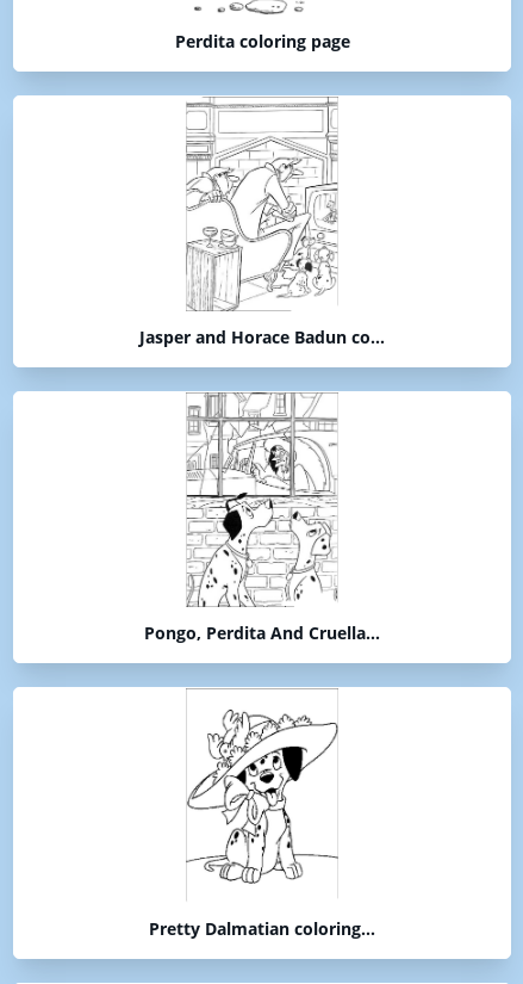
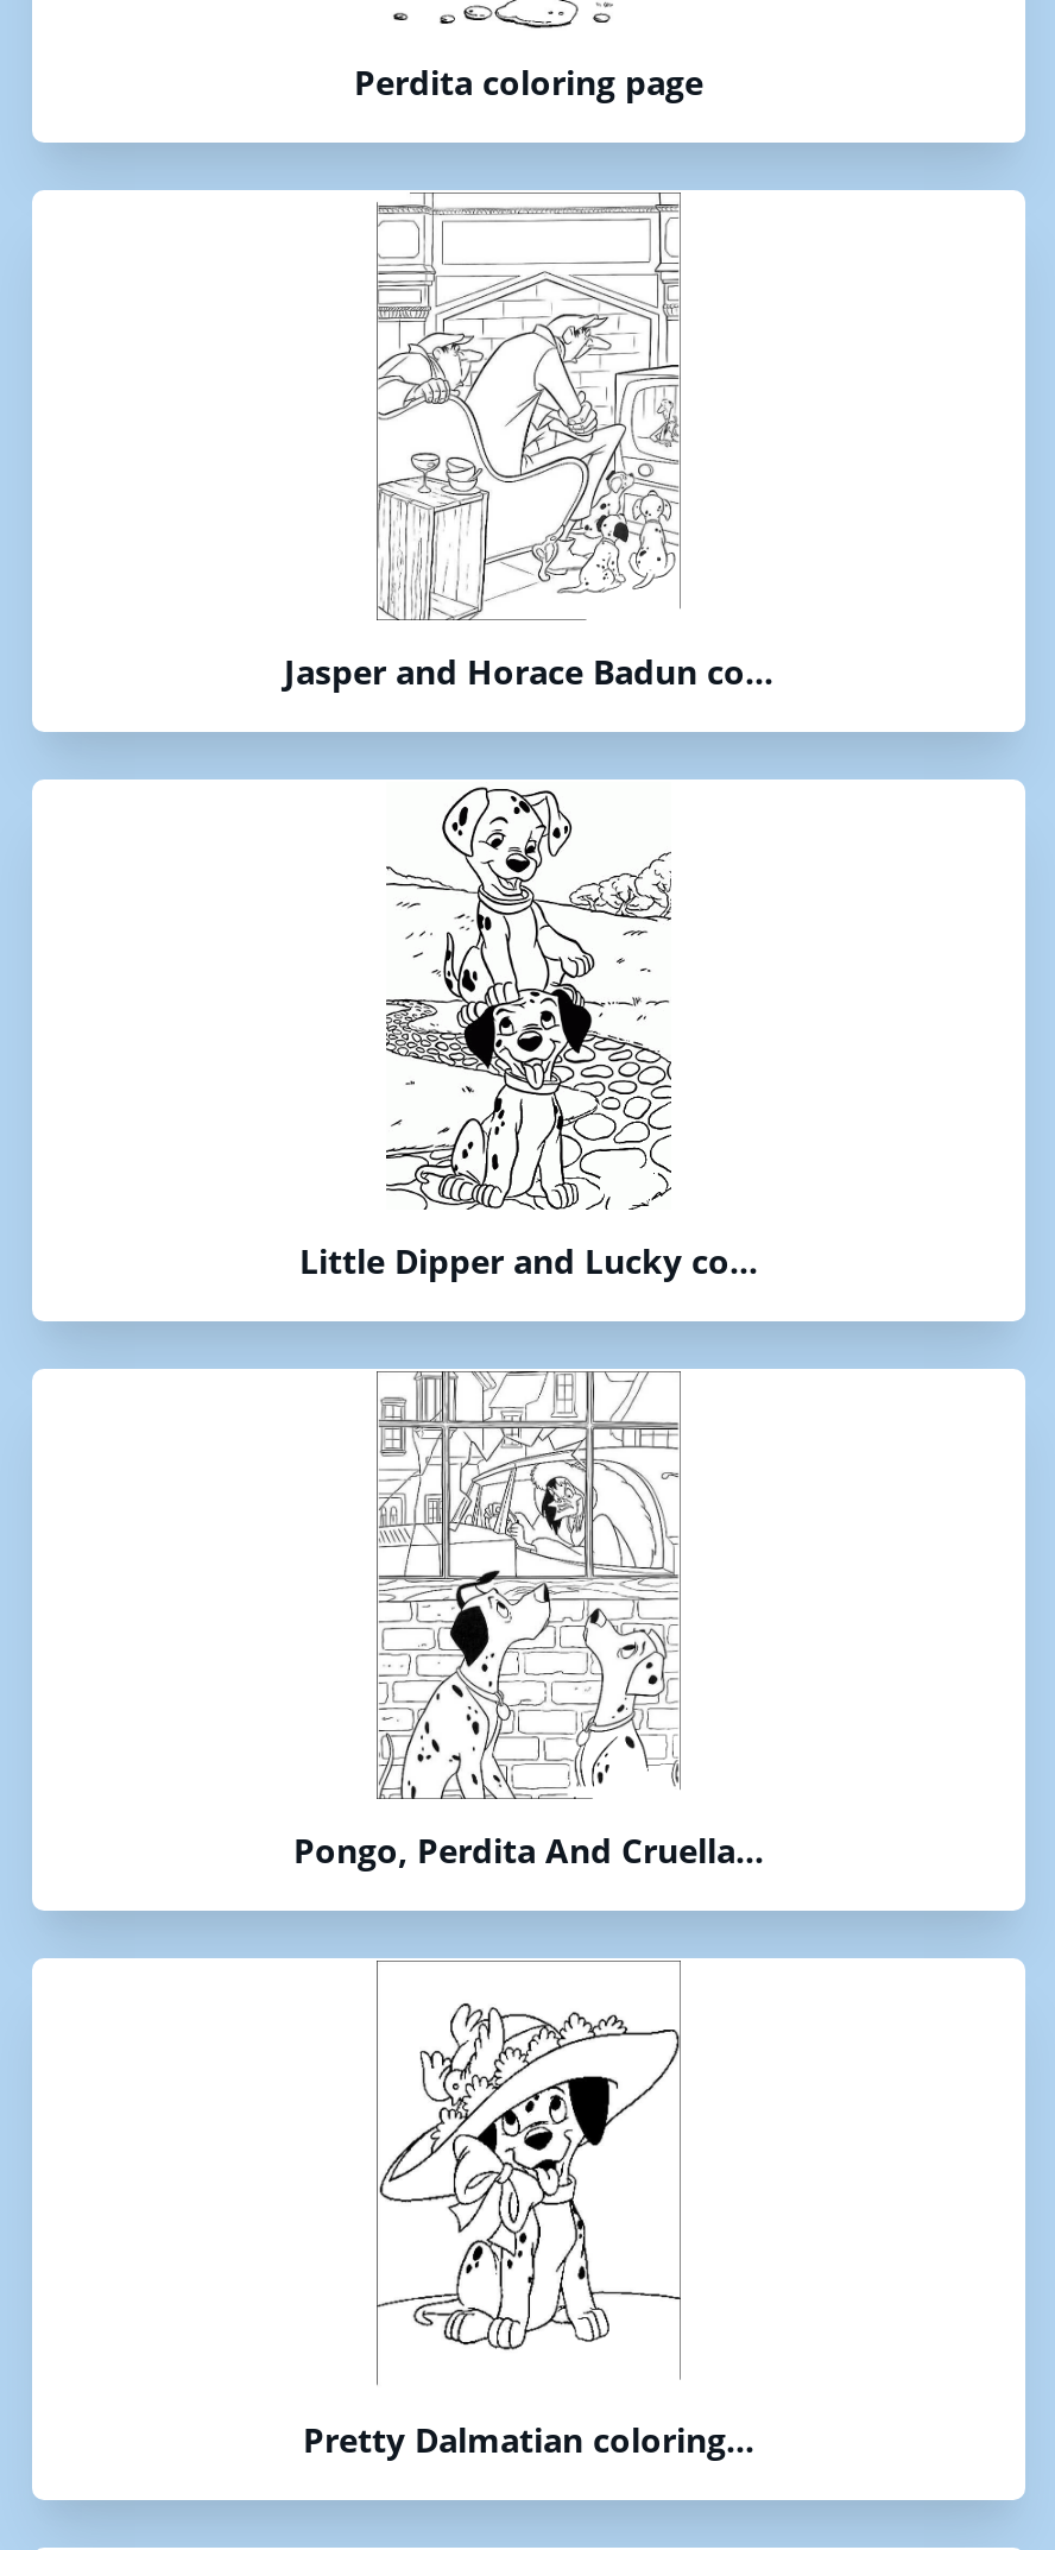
+ [image]
+ Little Dipper and Lucky co...
